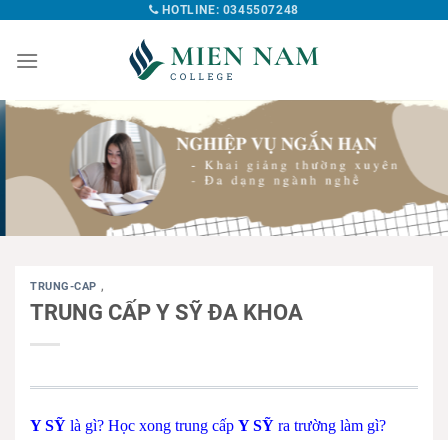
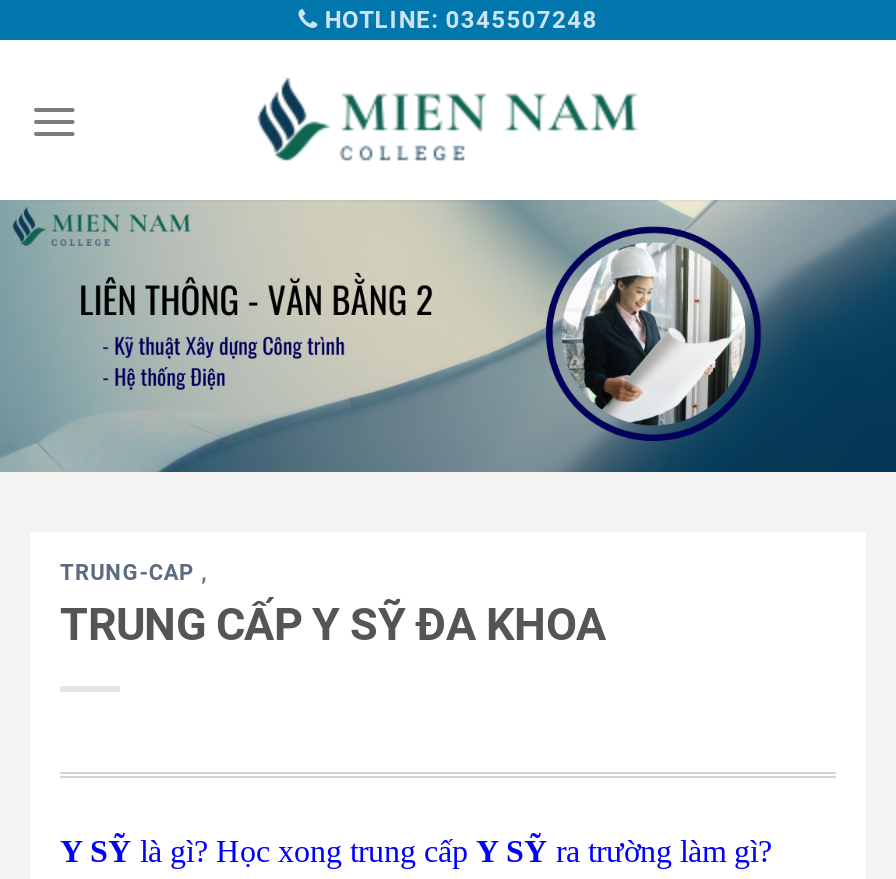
- [image]
+ [image]
